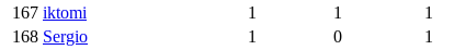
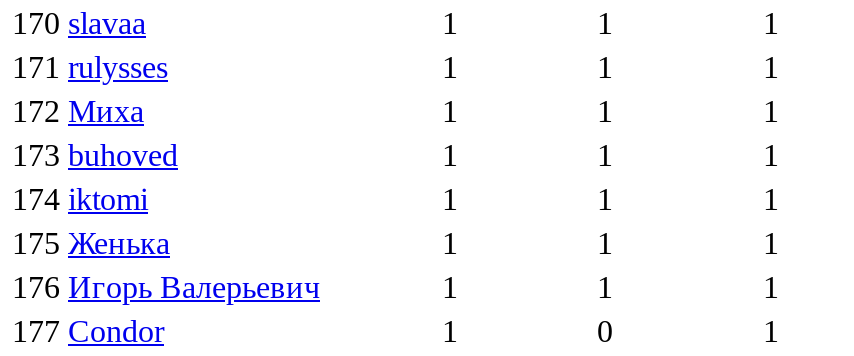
- 167 iktomi
+ 170 slavaa

- 168 Sergio
+ 171 rulysses
+ 1
+ 1
+ 1
+ 172 Миха
+ 1
+ 1
+ 1
+ 173 buhoved
+ 1
+ 1
+ 1
+ 174 iktomi
+ 1
+ 1
+ 1
+ 175 Женька
+ 1
+ 1
+ 1
+ 176 Игорь Валерьевич
+ 1
+ 1
+ 1
+ 177 Condor
